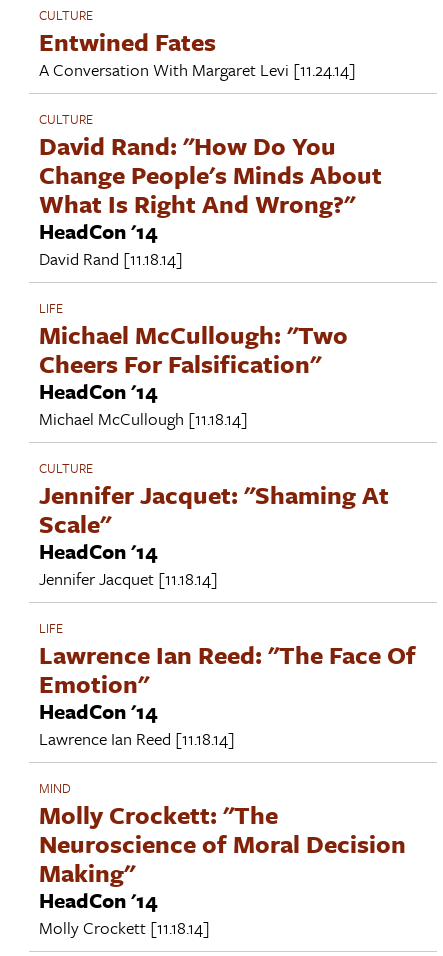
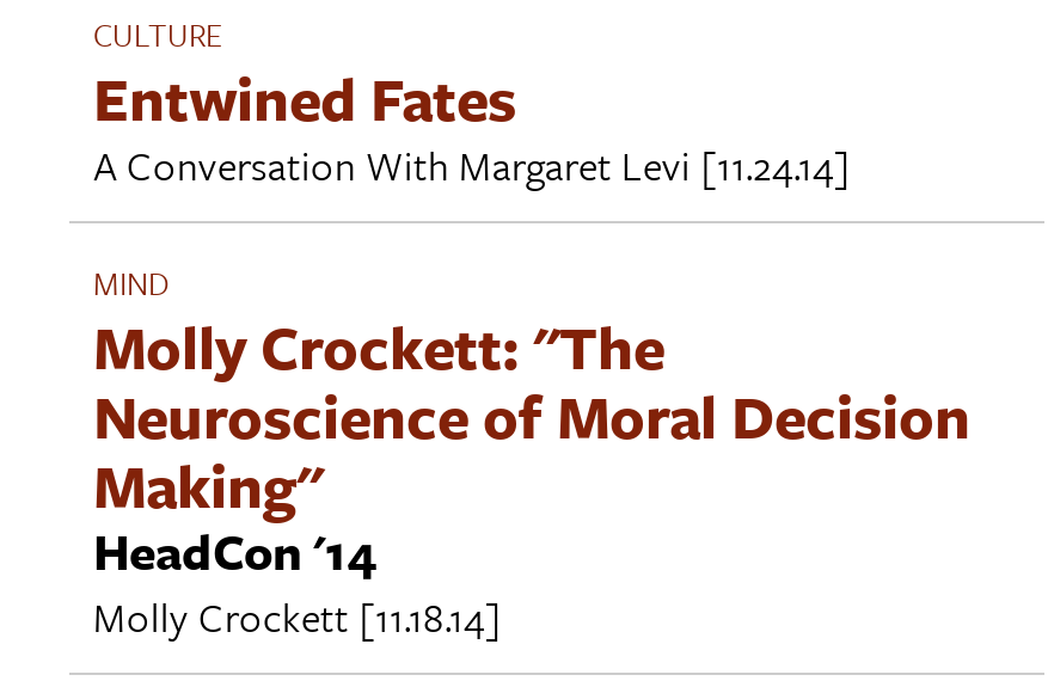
- CULTURE
- David Rand: "How Do You
- Change People's Minds About
- What Is Right And Wrong?"
- HeadCon '14
- David Rand [11.18.14]
- LIFE
- Michael McCullough: "Two
- Cheers For Falsification"
- HeadCon '14
- Michael McCullough [11.18.14]
- CULTURE
- Jennifer Jacquet: "Shaming At
- Scale"
- HeadCon '14
- Jennifer Jacquet [11.18.14]
- LIFE
- Lawrence Ian Reed: "The Face Of
- Emotion"
- HeadCon '14
- Lawrence Ian Reed [11.18.14]
